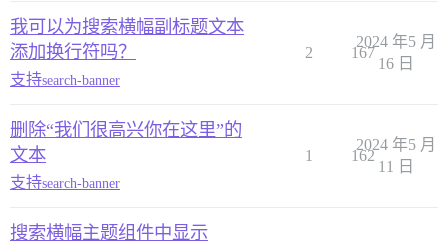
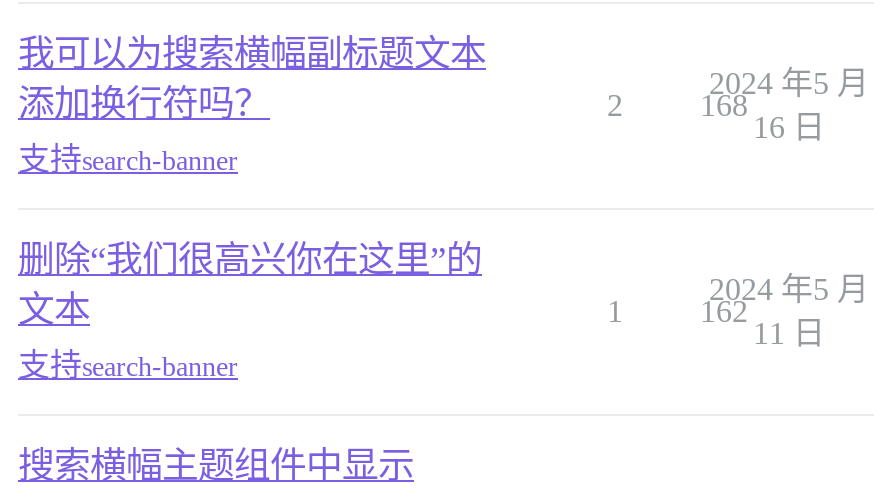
- 167
+ 168
